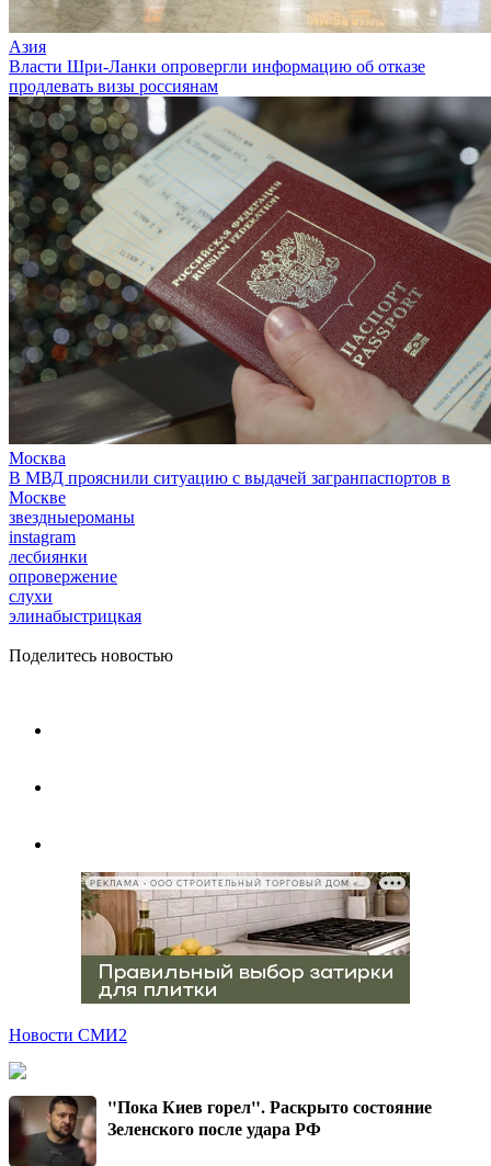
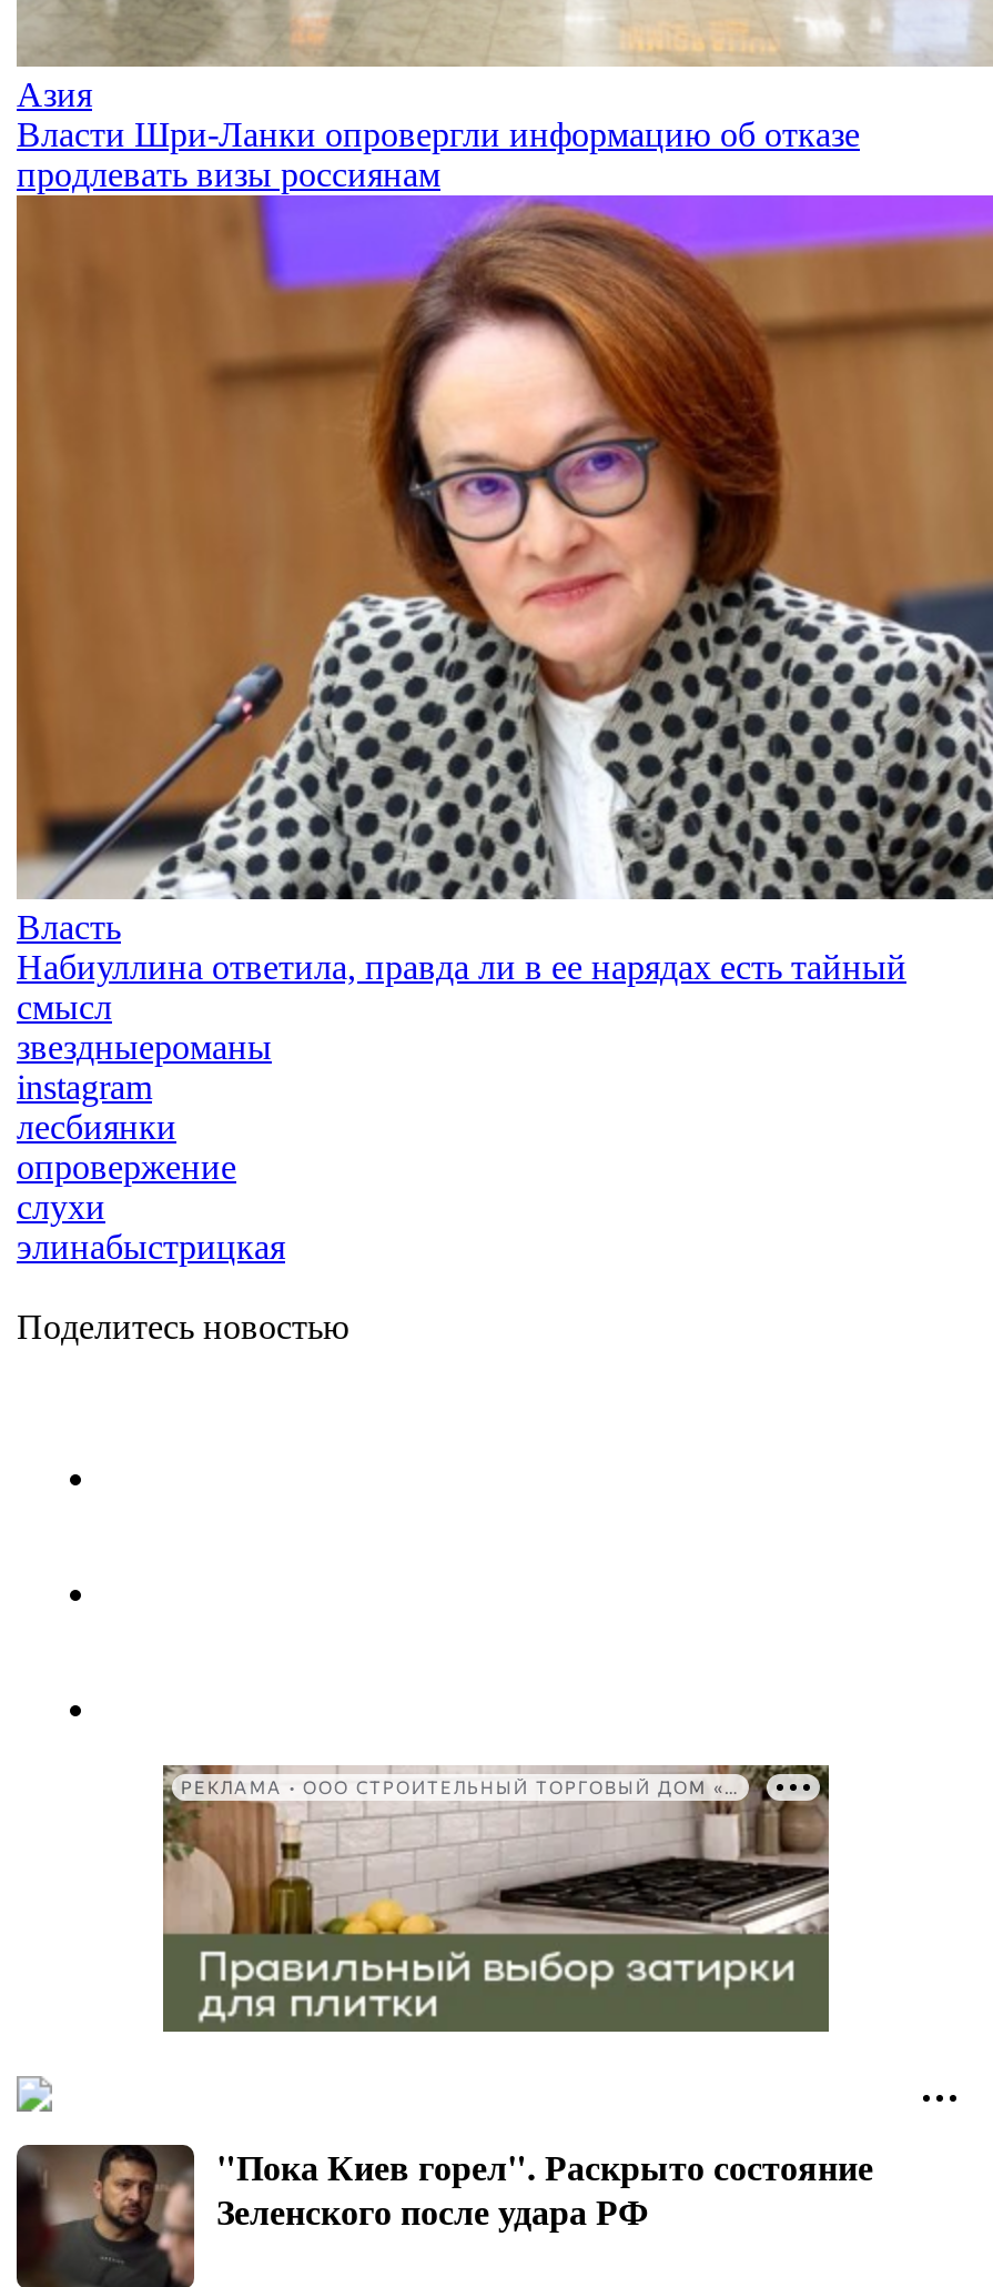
- [image]
- Москва
- В МВД прояснили ситуацию с выдачей загранпаспортов в
- Москве
+ [image]
+ Власть
+ Набиуллина ответила, правда ли в ее нарядах есть тайный
+ смысл

- Новости СМИ2
